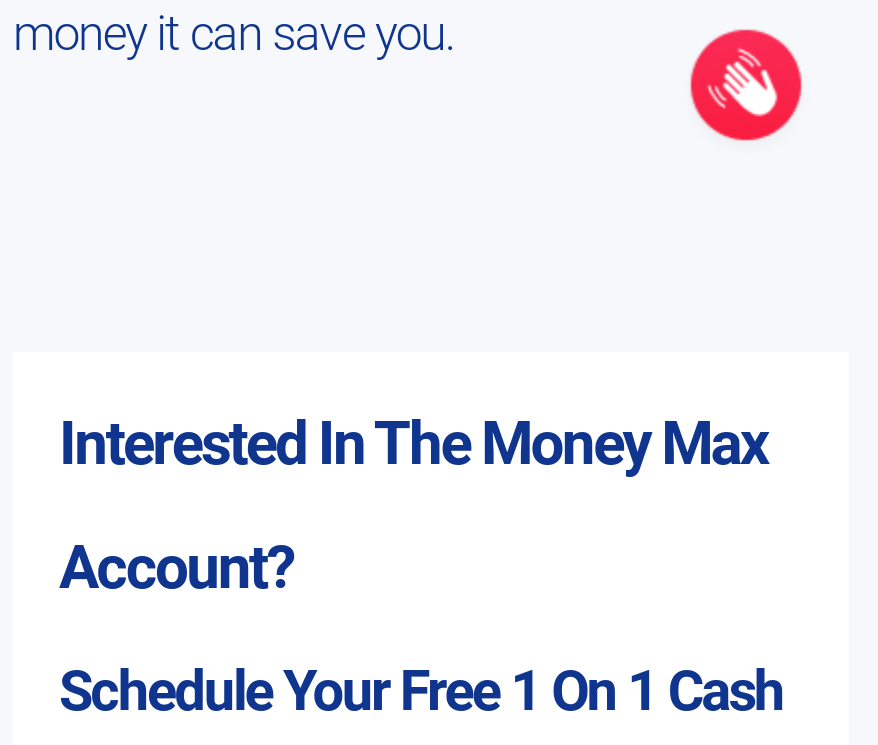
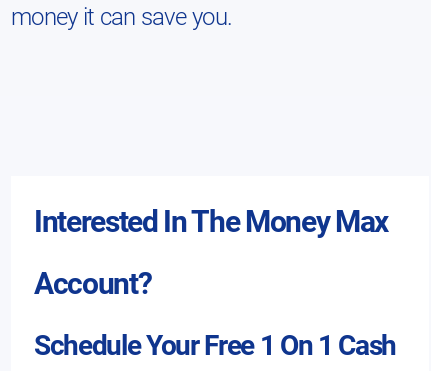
- [image]
